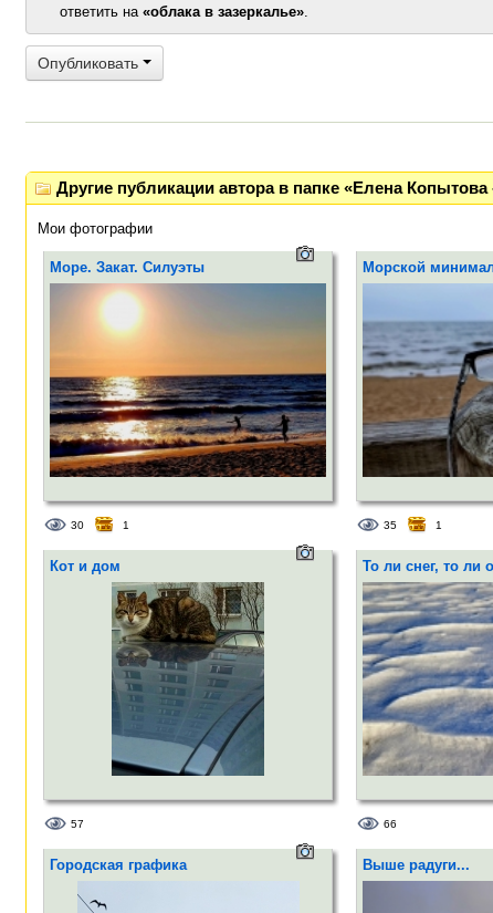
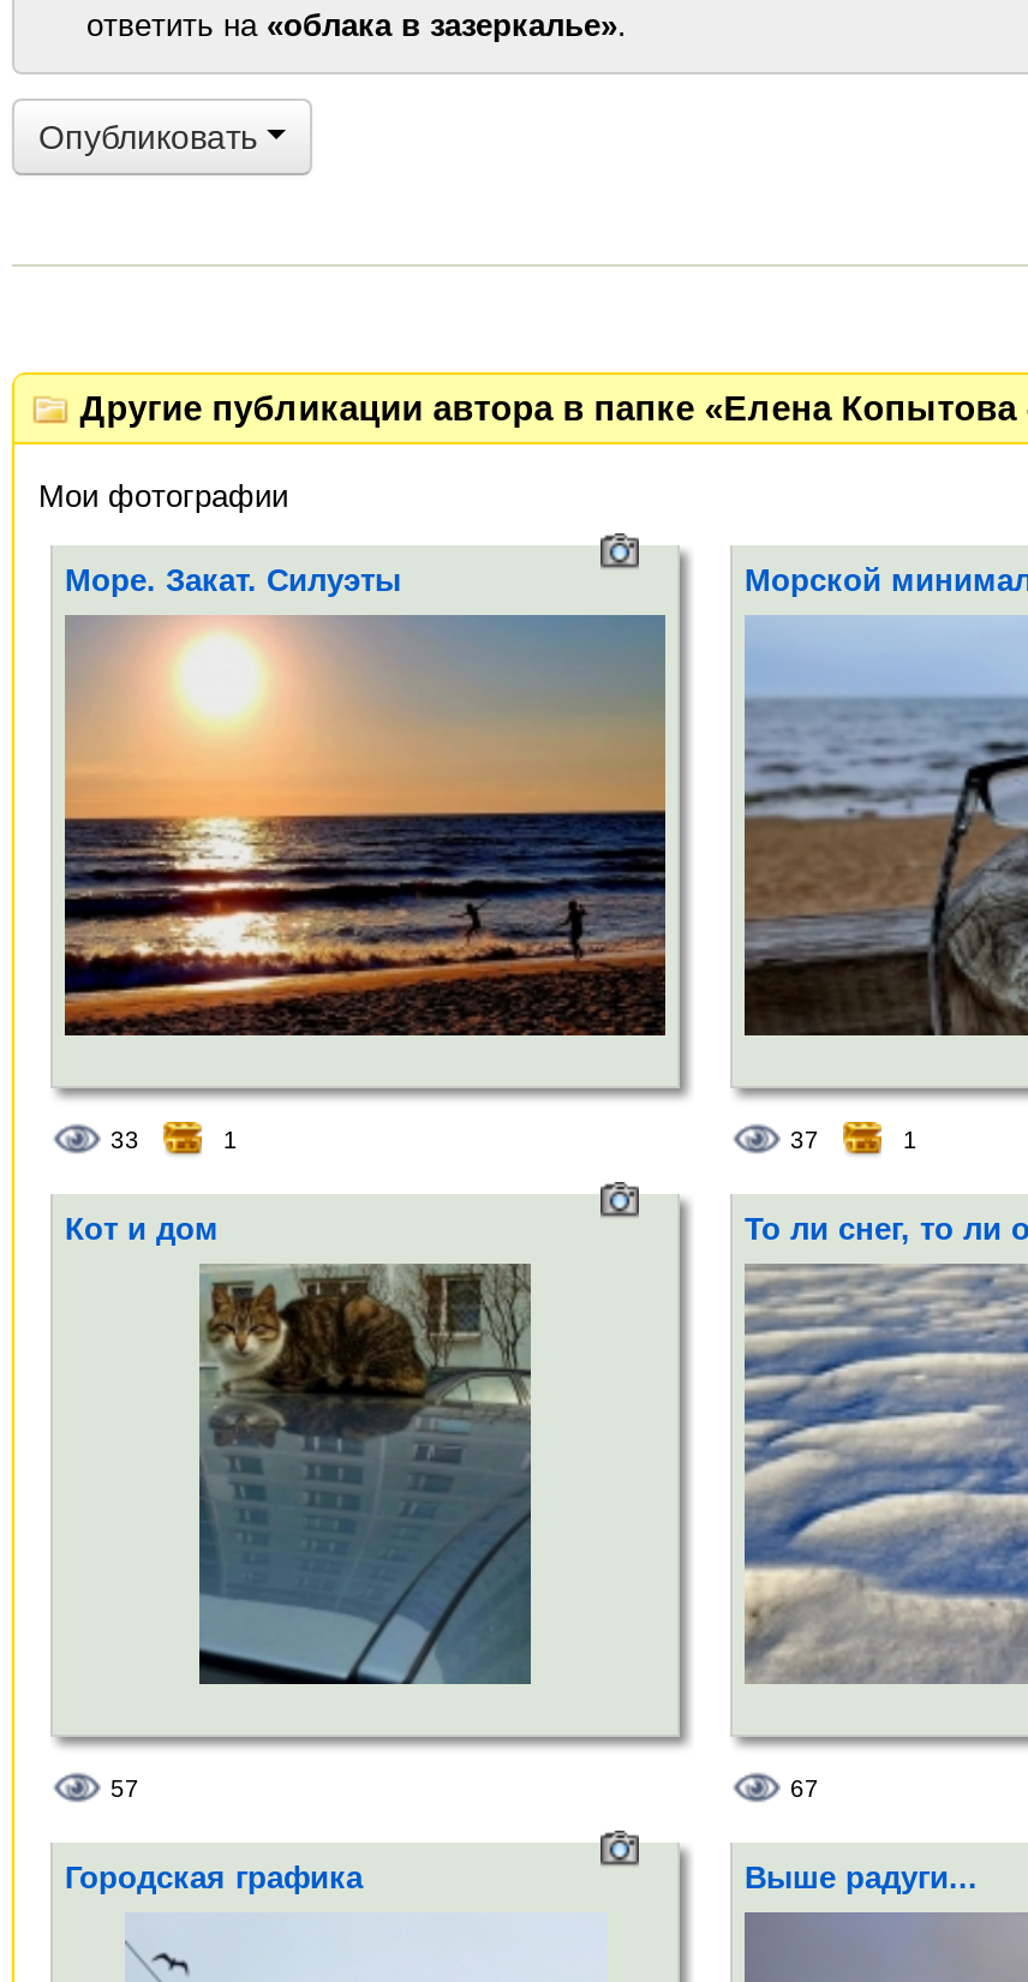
- 30
+ 33

- 35
+ 37

- 66
+ 67
